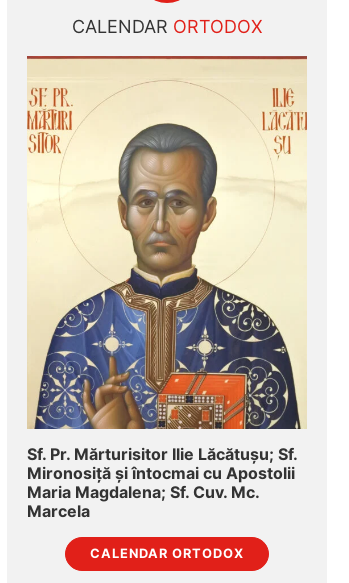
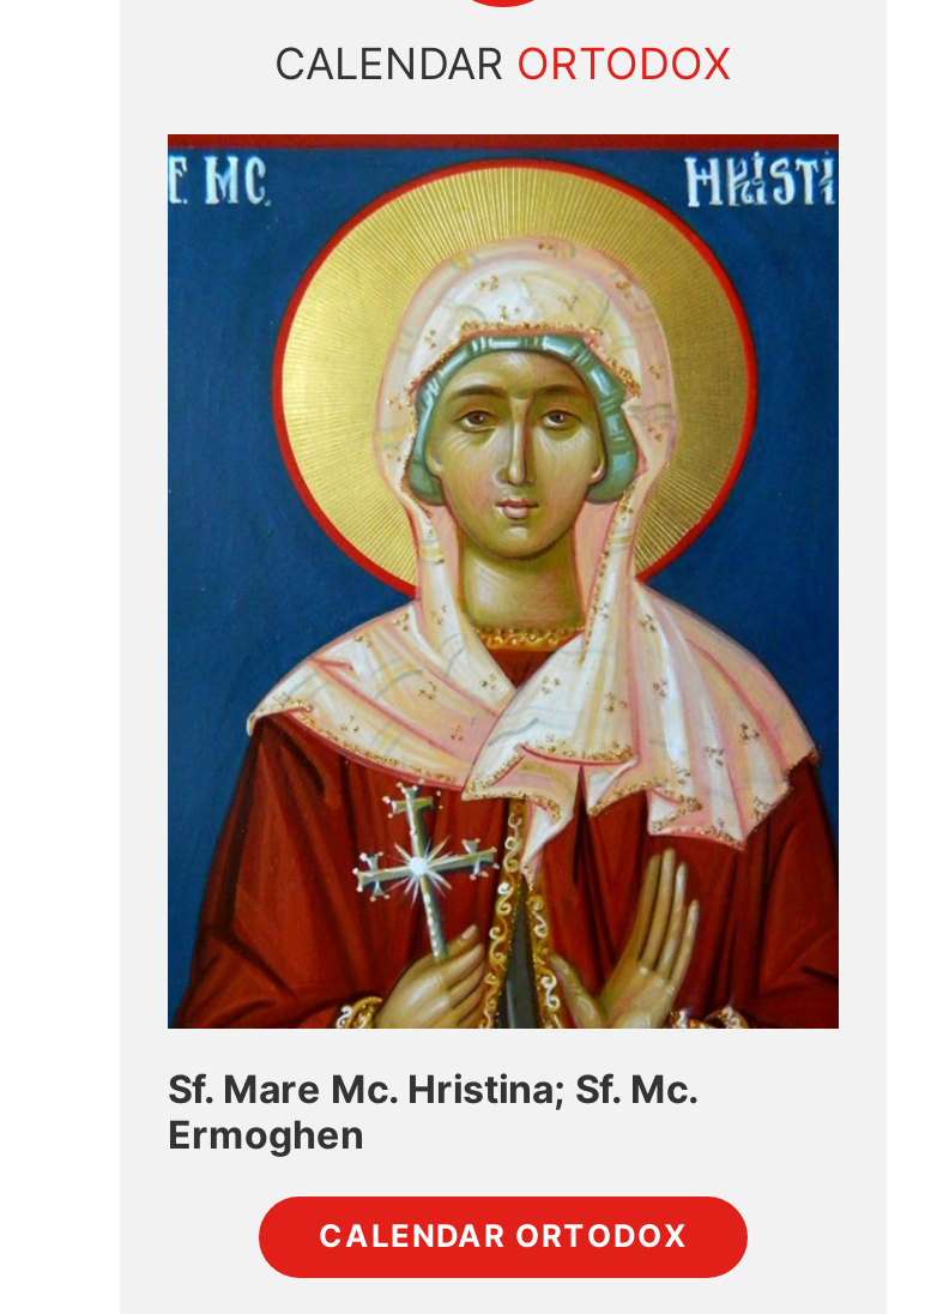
- [image]
+ [image]

- Sf. Pr. Mărturisitor Ilie Lăcătușu; Sf.
- Mironosiță şi întocmai cu Apostolii
- Maria Magdalena; Sf. Cuv. Mc.
- Marcela
+ Sf. Mare Mc. Hristina; Sf. Mc.
+ Ermoghen
